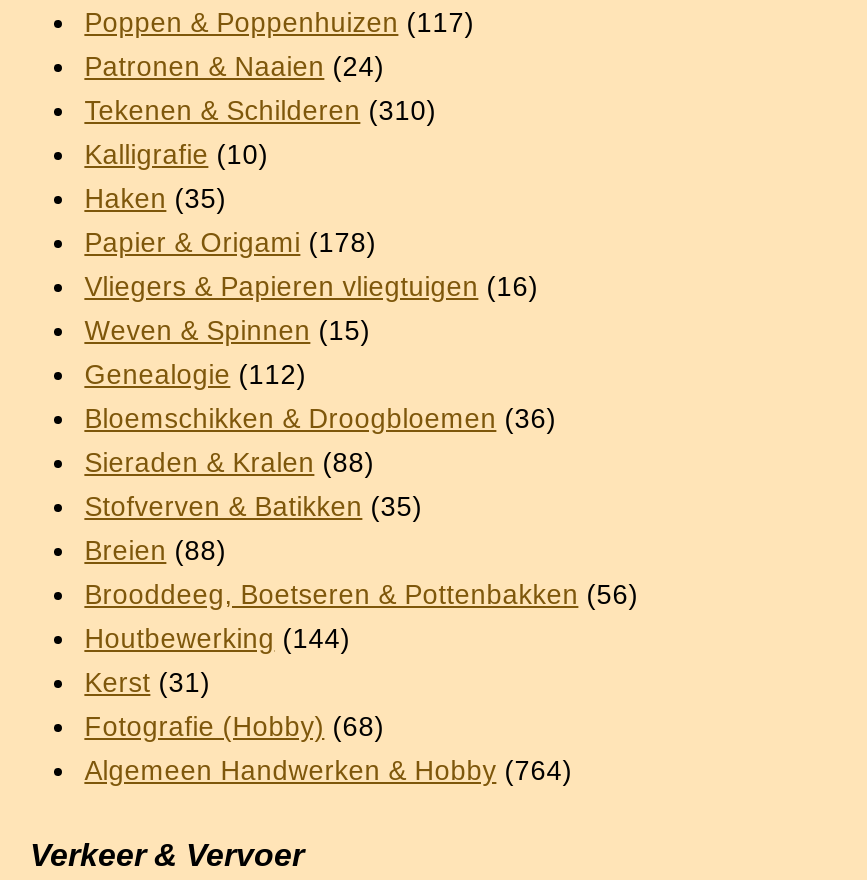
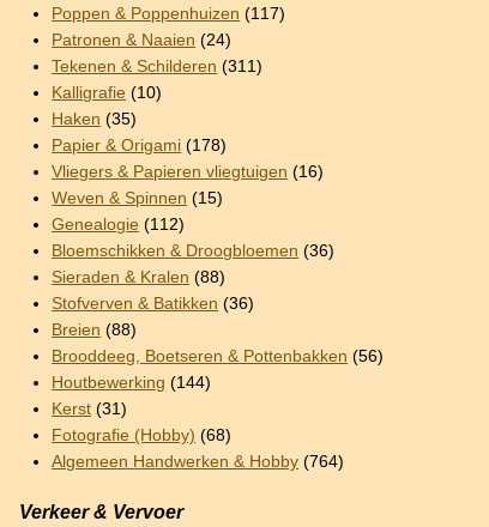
- Tekenen & Schilderen (310)
+ Tekenen & Schilderen (311)

- Stofverven & Batikken (35)
+ Stofverven & Batikken (36)
